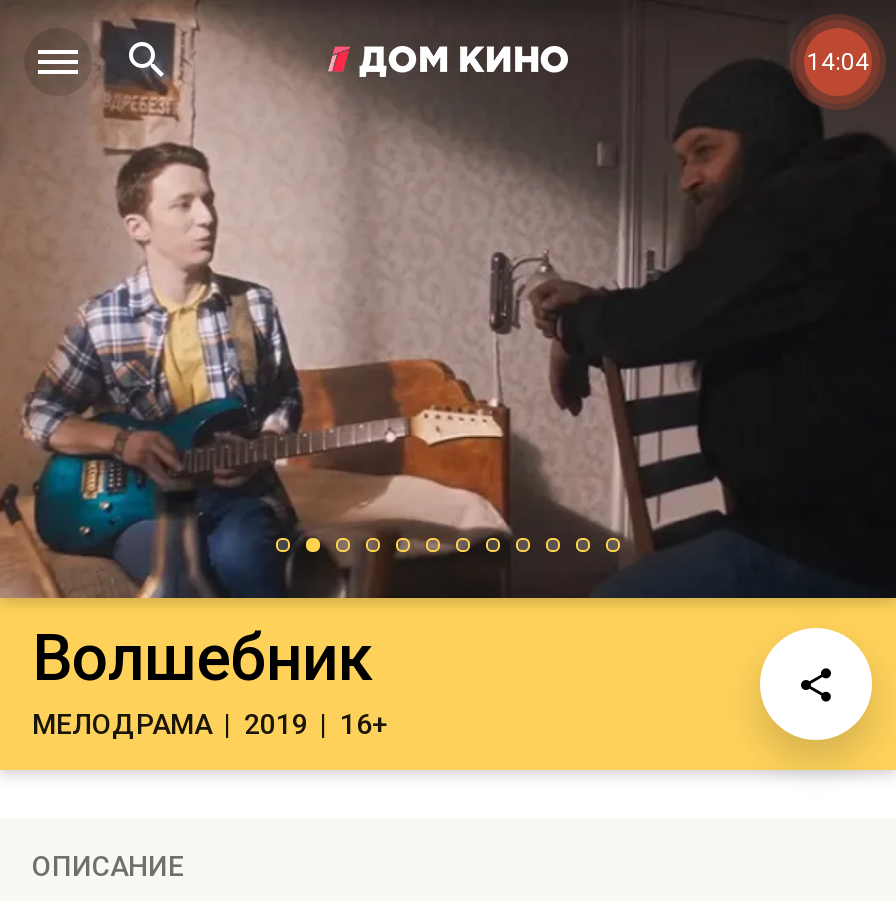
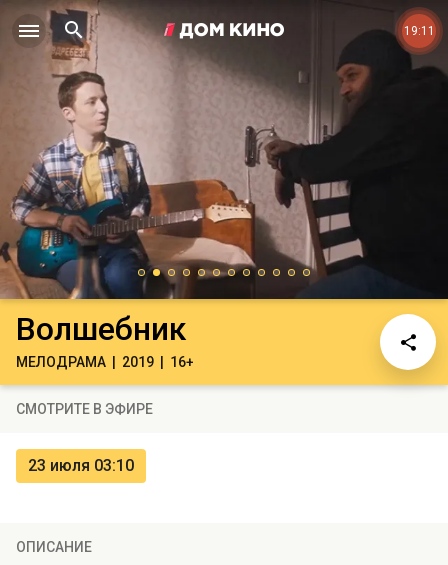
- 14:04
+ 19:11

+ СМОТРИТЕ В ЭФИРЕ
+ 23 июля 03:10
